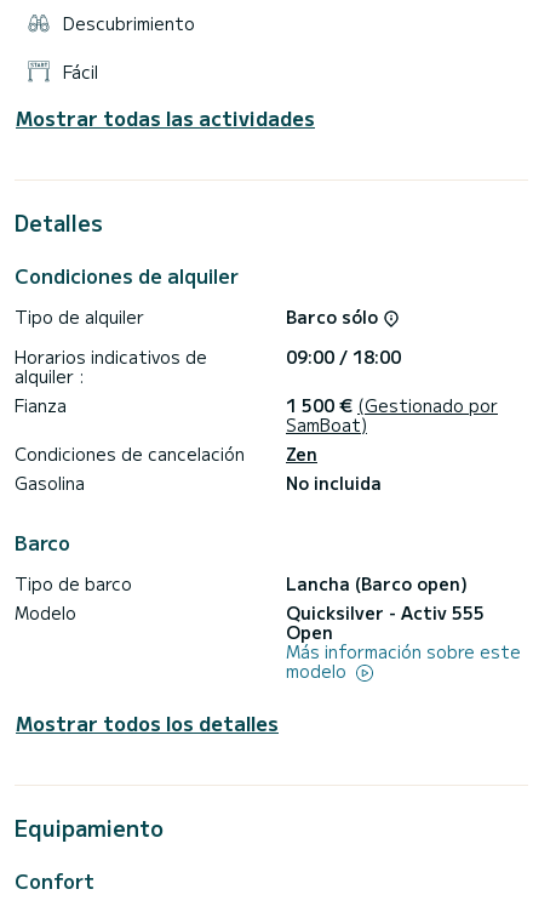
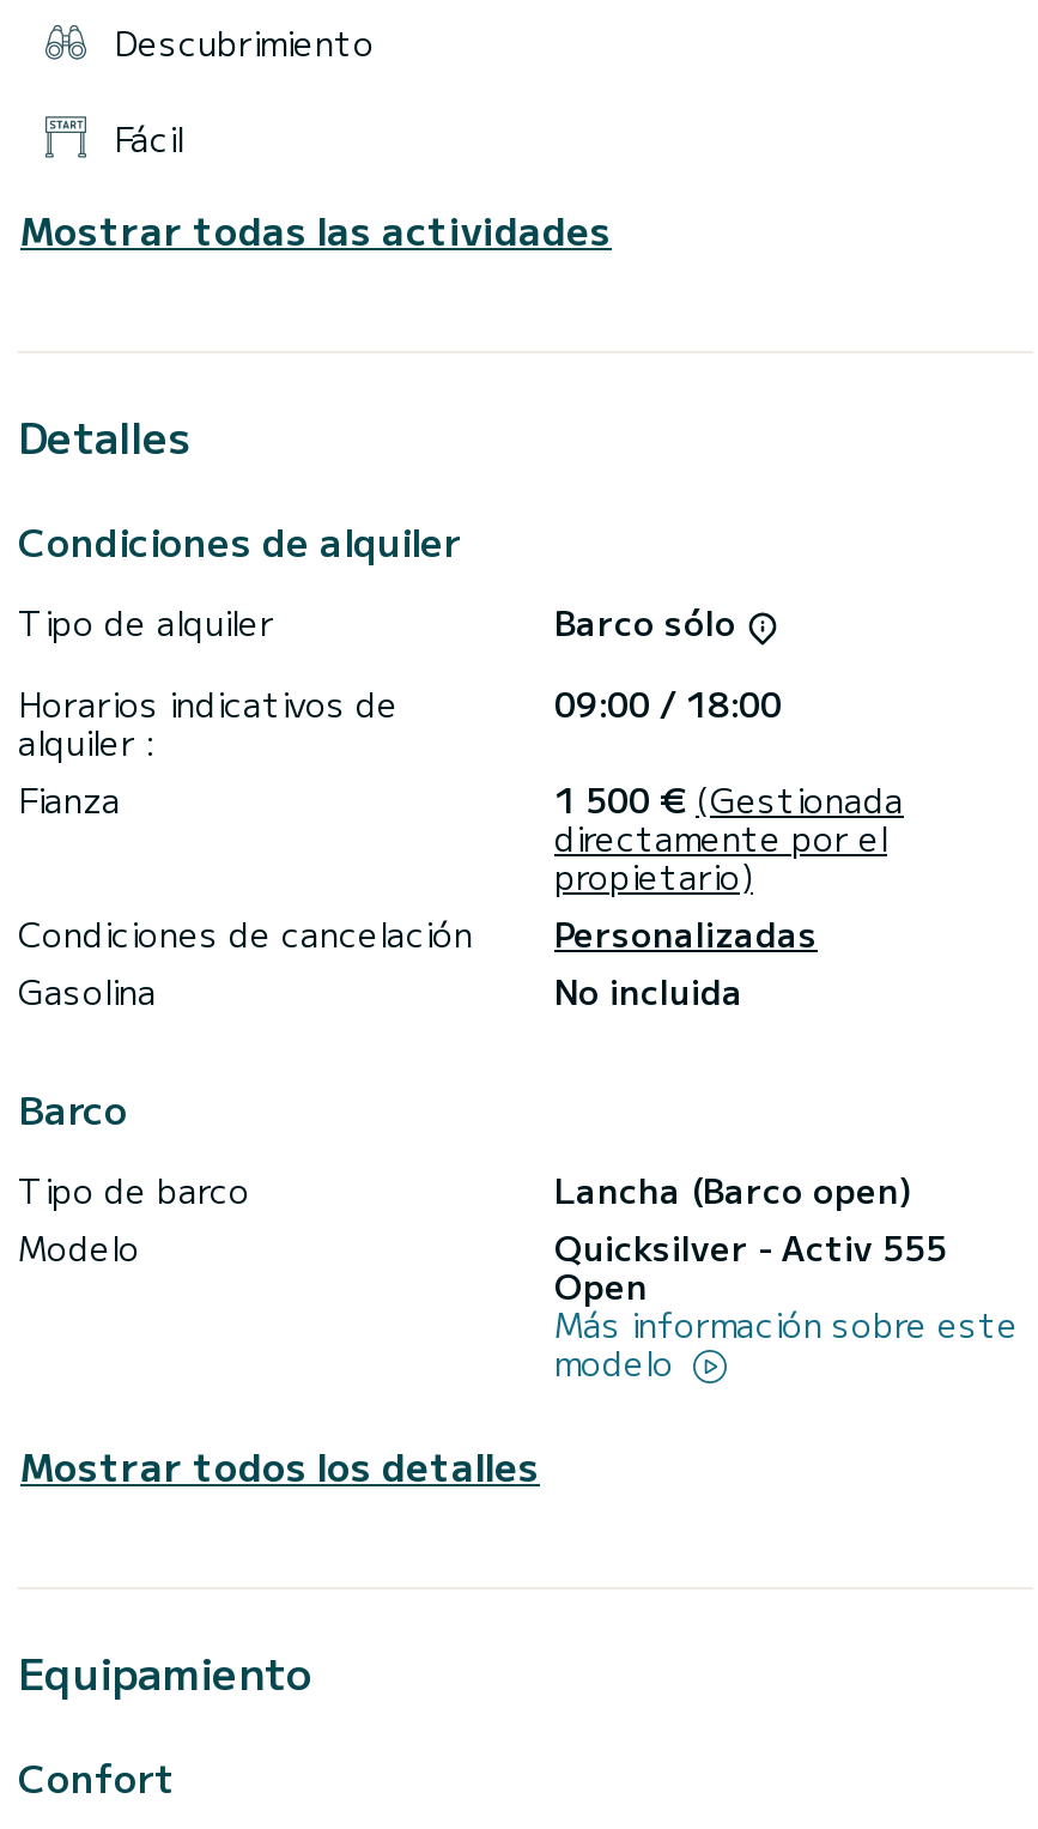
- 1 500 €(Gestionado por
- SamBoat)
+ 1 500 €(Gestionada
+ directamente por el
+ propietario)

- Zen
+ Personalizadas
